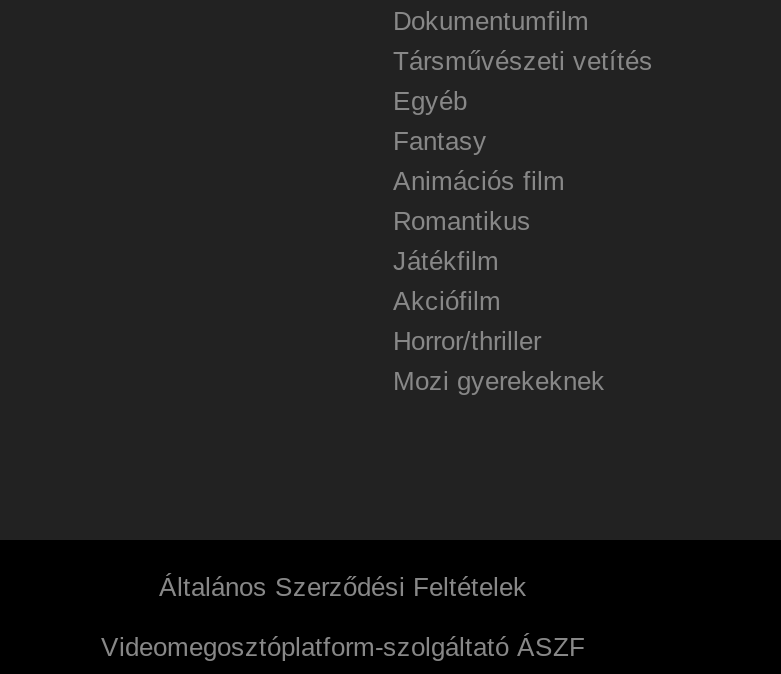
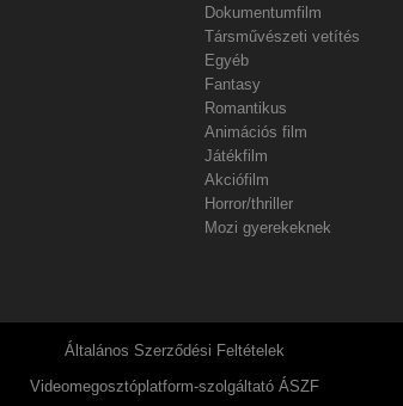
moved down: Animációs film

moved up: Romantikus
